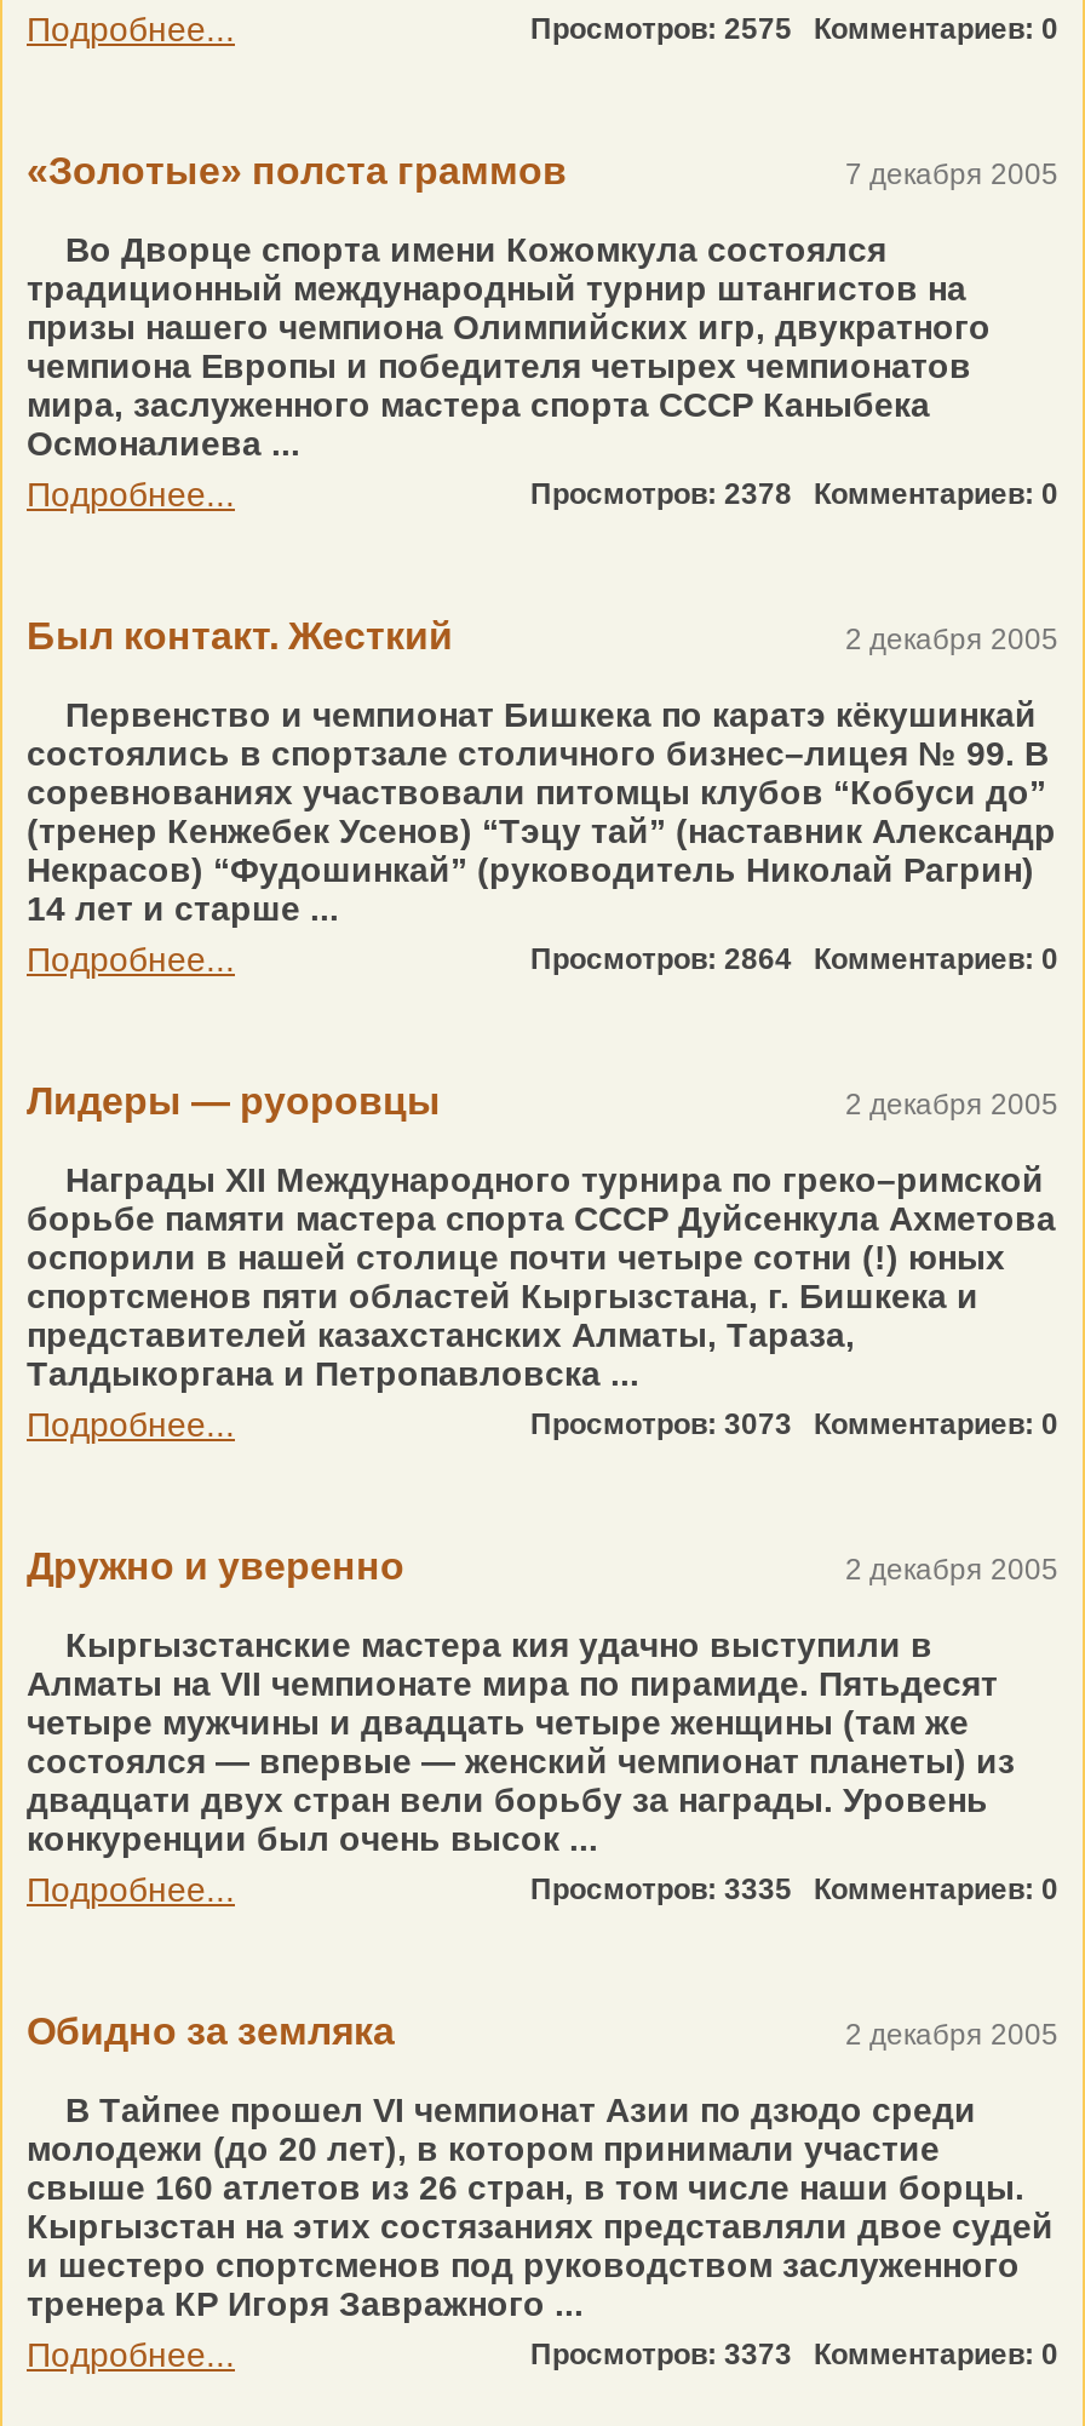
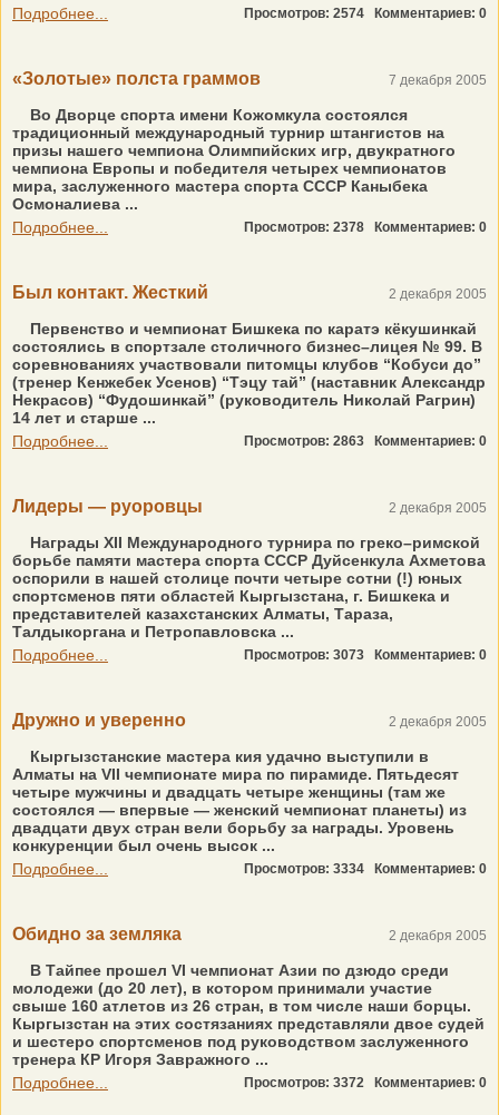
- Просмотров: 2575 Комментариев: 0
+ Просмотров: 2574 Комментариев: 0

- Просмотров: 2864 Комментариев: 0
+ Просмотров: 2863 Комментариев: 0

- Просмотров: 3335 Комментариев: 0
+ Просмотров: 3334 Комментариев: 0

- Просмотров: 3373 Комментариев: 0
+ Просмотров: 3372 Комментариев: 0
